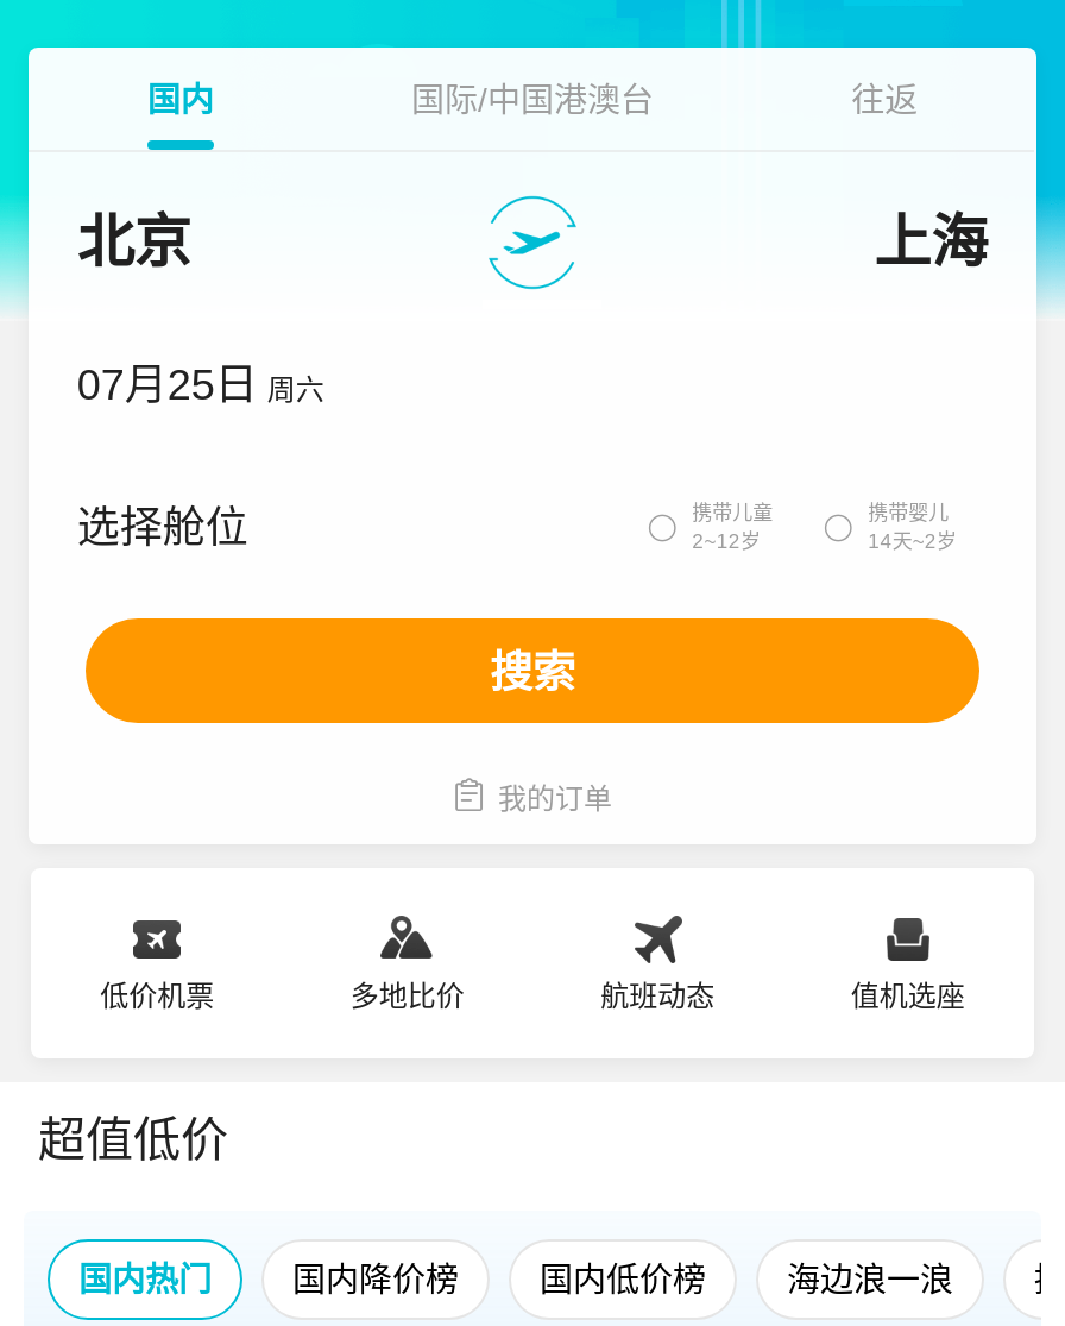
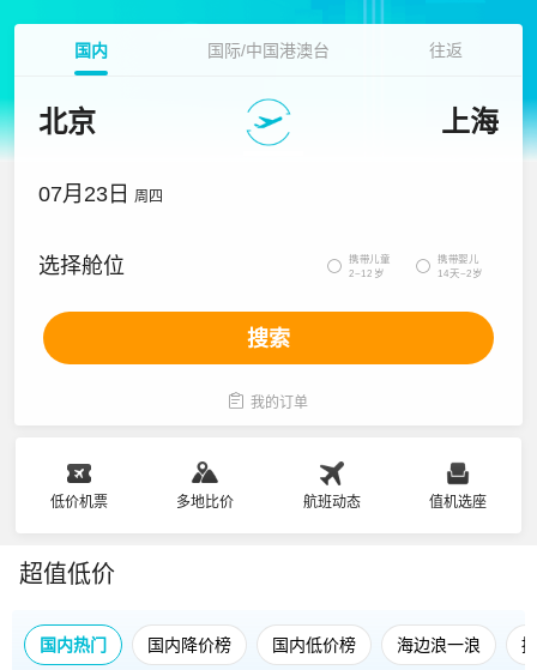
- 07月25日 周六
+ 07月23日 周四
